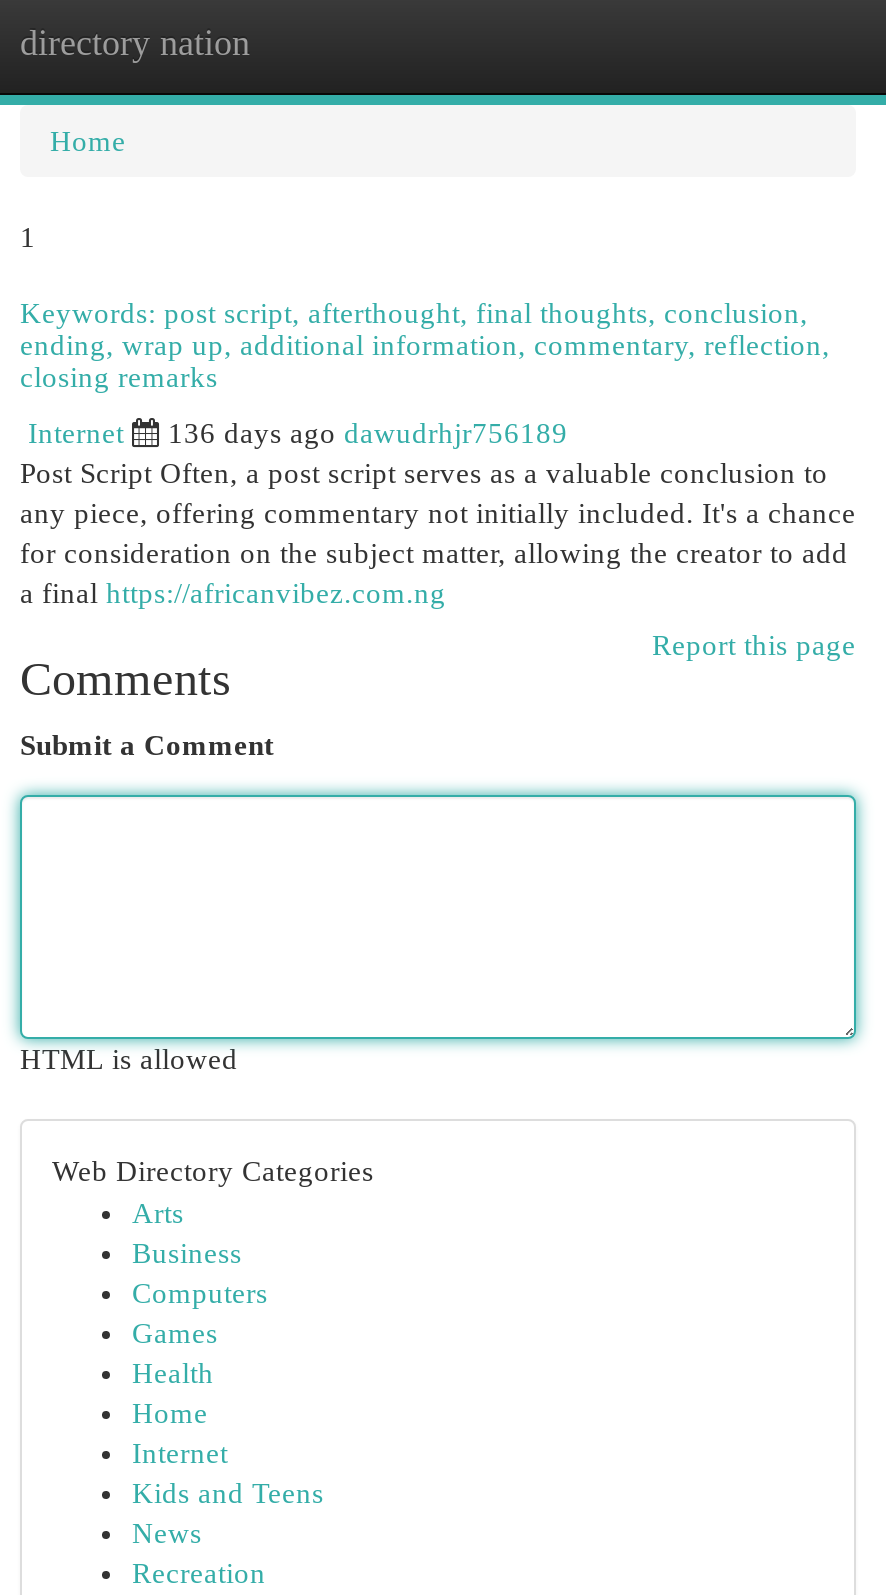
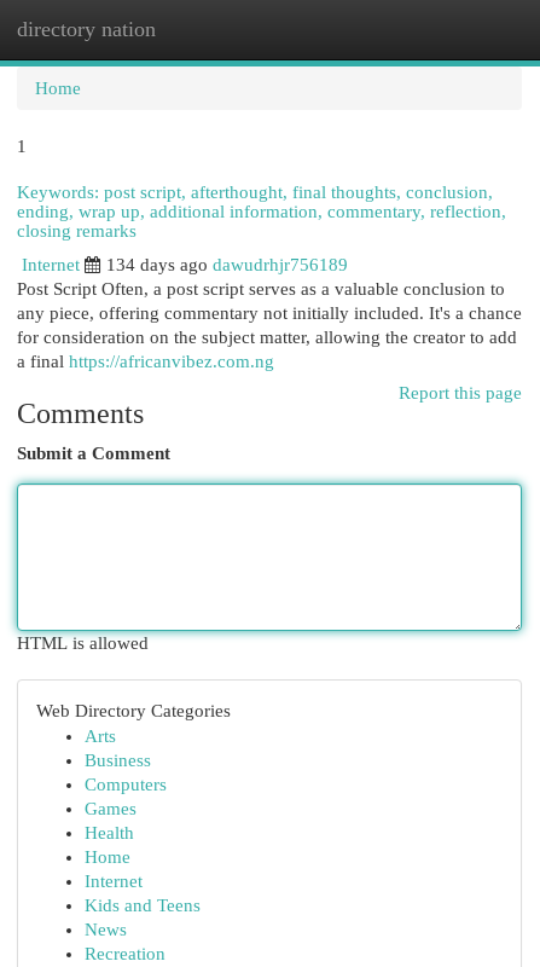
- 136 days ago dawudrhjr756189
+ 134 days ago dawudrhjr756189
